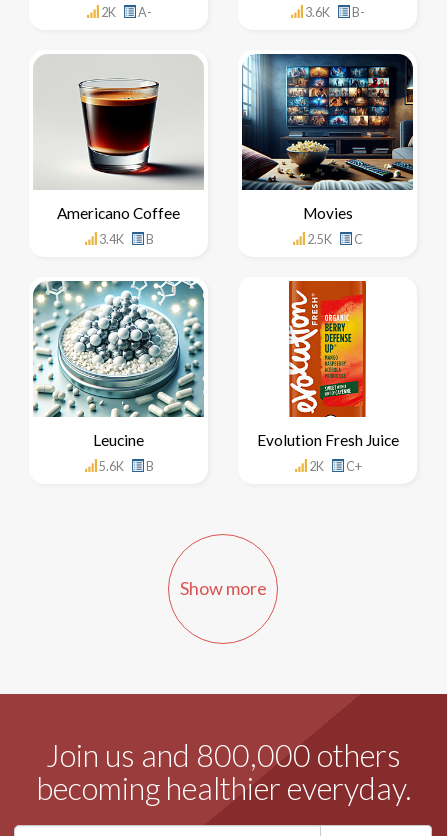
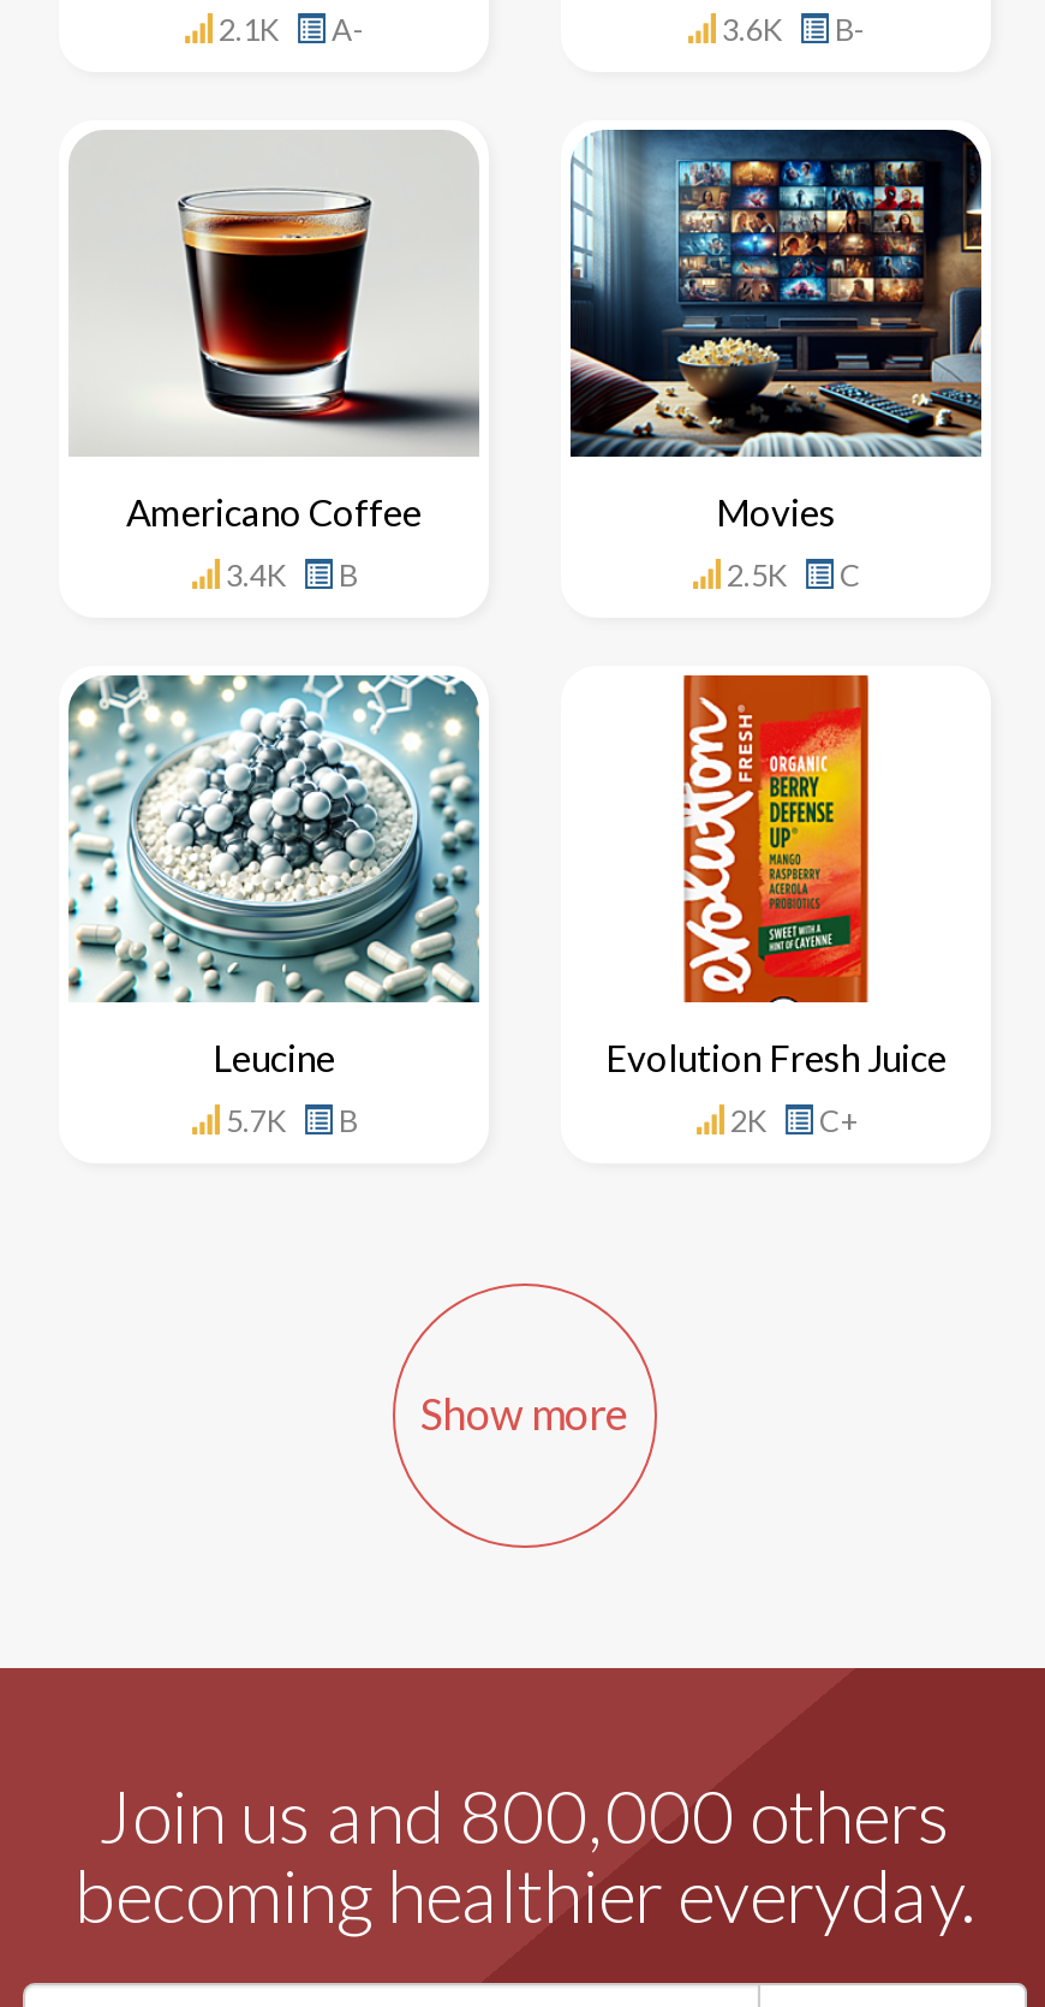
- 2K A-
+ 2.1K A-

- 5.6K B
+ 5.7K B
